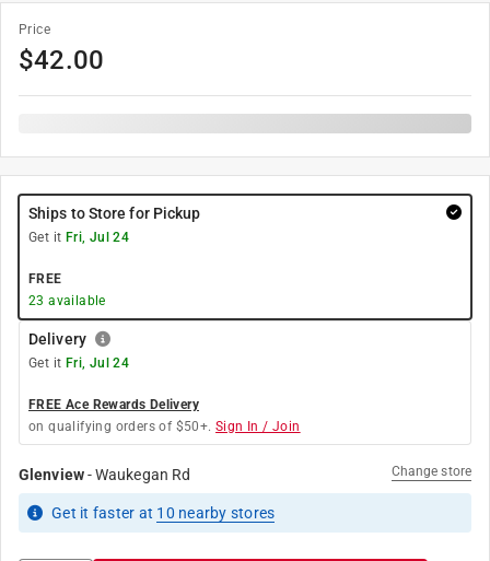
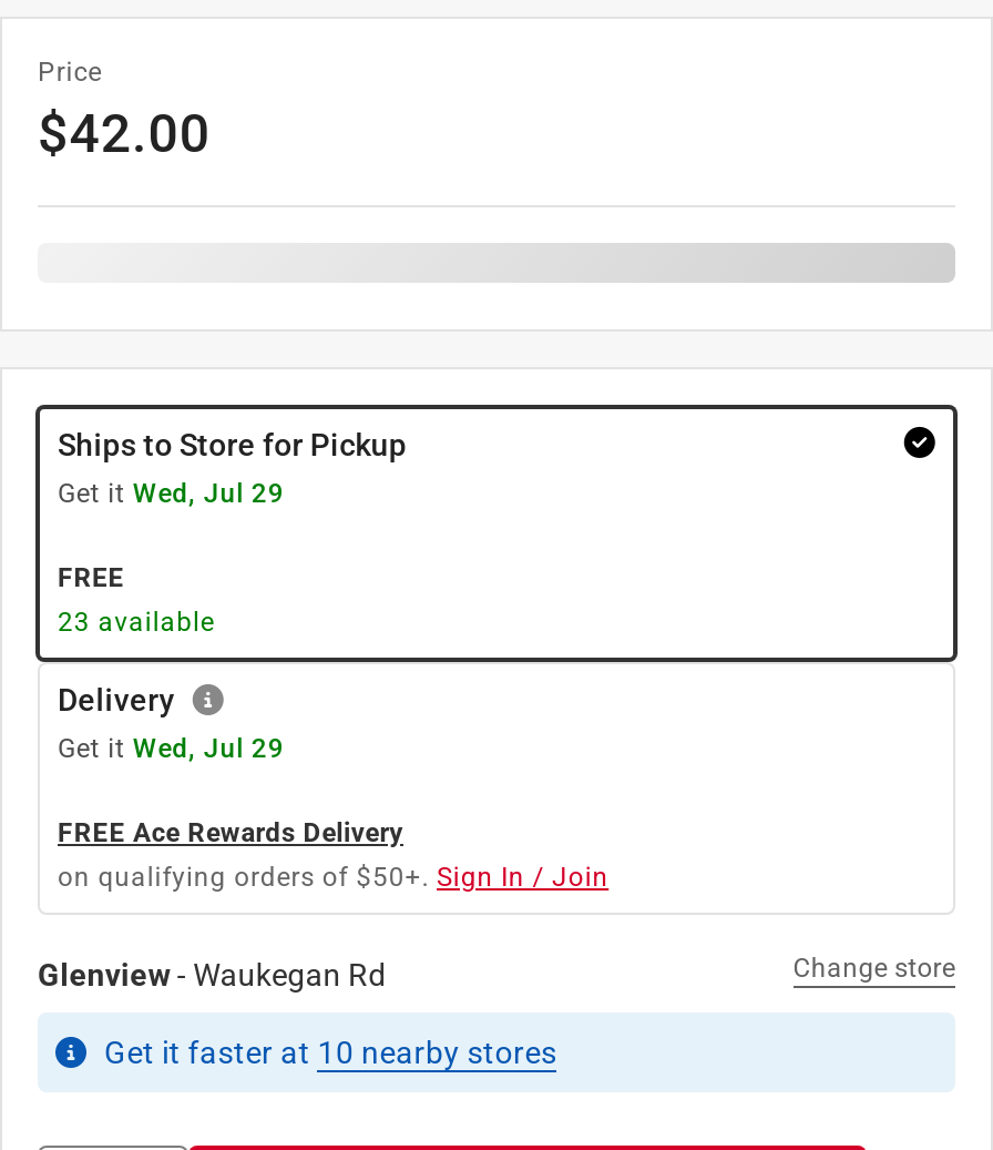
- Get it Fri, Jul 24
+ Get it Wed, Jul 29

- Get it Fri, Jul 24
+ Get it Wed, Jul 29
